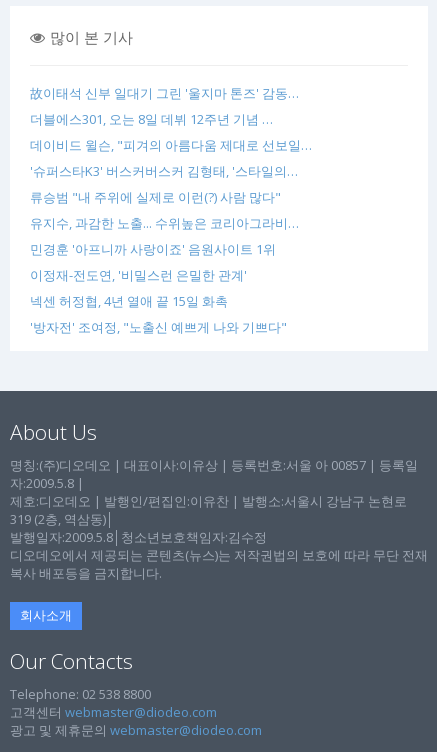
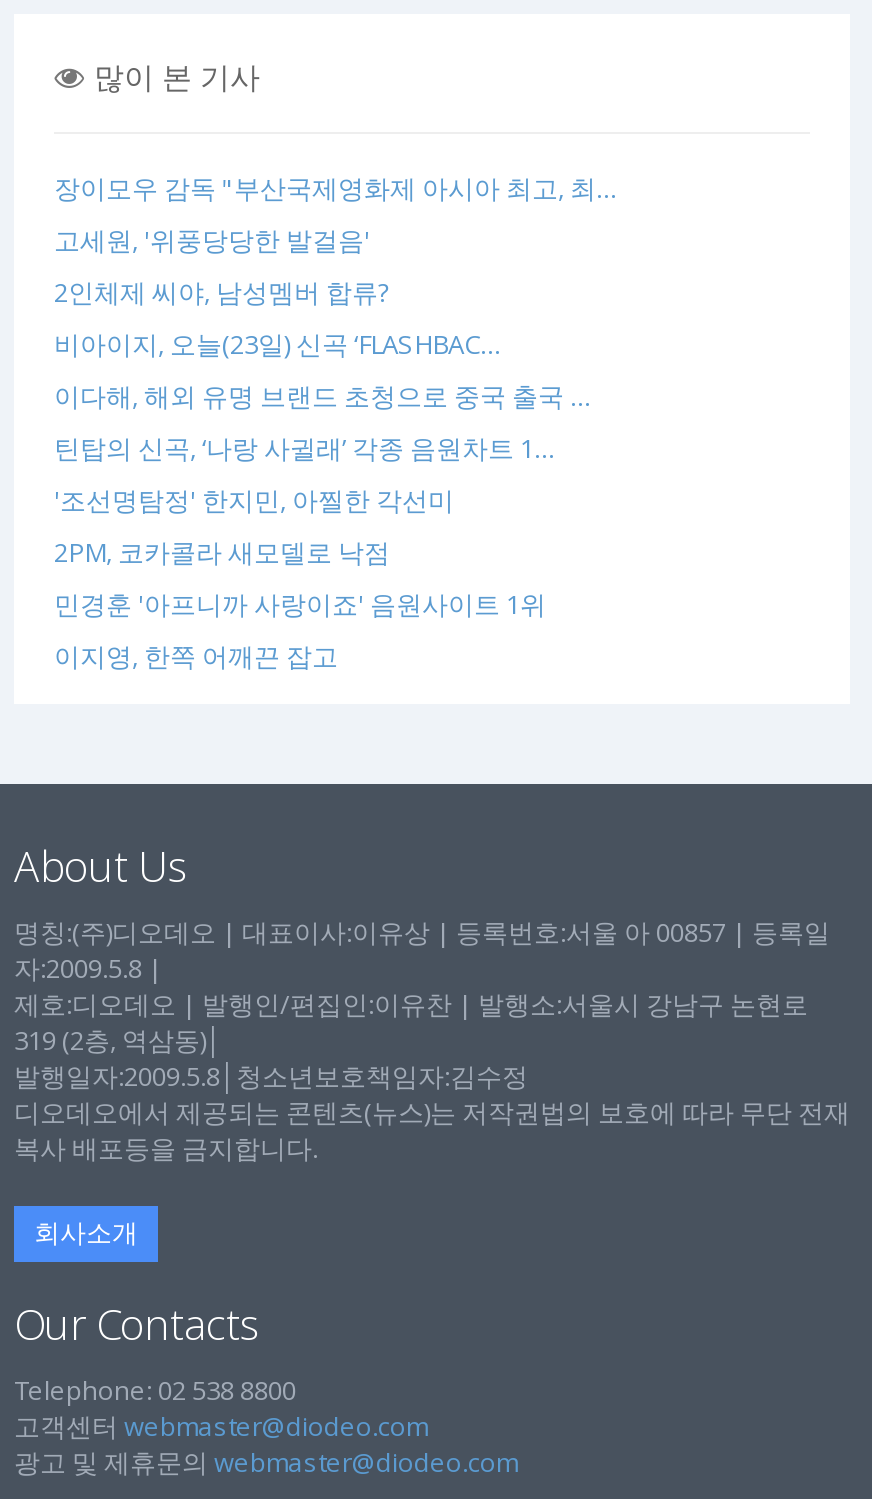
- 故이태석 신부 일대기 그린 '울지마 톤즈' 감동…
- 더블에스301, 오는 8일 데뷔 12주년 기념 …
- 데이비드 윌슨, "피겨의 아름다움 제대로 선보일…
- '슈퍼스타K3' 버스커버스커 김형태, '스타일의…
- 류승범 "내 주위에 실제로 이런(?) 사람 많다"
- 유지수, 과감한 노출... 수위높은 코리아그라비…
+ 장이모우 감독 "부산국제영화제 아시아 최고, 최…
+ 고세원, '위풍당당한 발걸음'
+ 2인체제 씨야, 남성멤버 합류?
+ 비아이지, 오늘(23일) 신곡 ‘FLASHBAC…
+ 이다해, 해외 유명 브랜드 초청으로 중국 출국 …
+ 틴탑의 신곡, ‘나랑 사귈래’ 각종 음원차트 1…
+ '조선명탐정' 한지민, 아찔한 각선미
+ 2PM, 코카콜라 새모델로 낙점

moved down: 민경훈 '아프니까 사랑이죠' 음원사이트 1위

- 이정재-전도연, '비밀스런 은밀한 관계'
- 넥센 허정협, 4년 열애 끝 15일 화촉
- '방자전' 조여정, "노출신 예쁘게 나와 기쁘다"
+ 이지영, 한쪽 어깨끈 잡고
